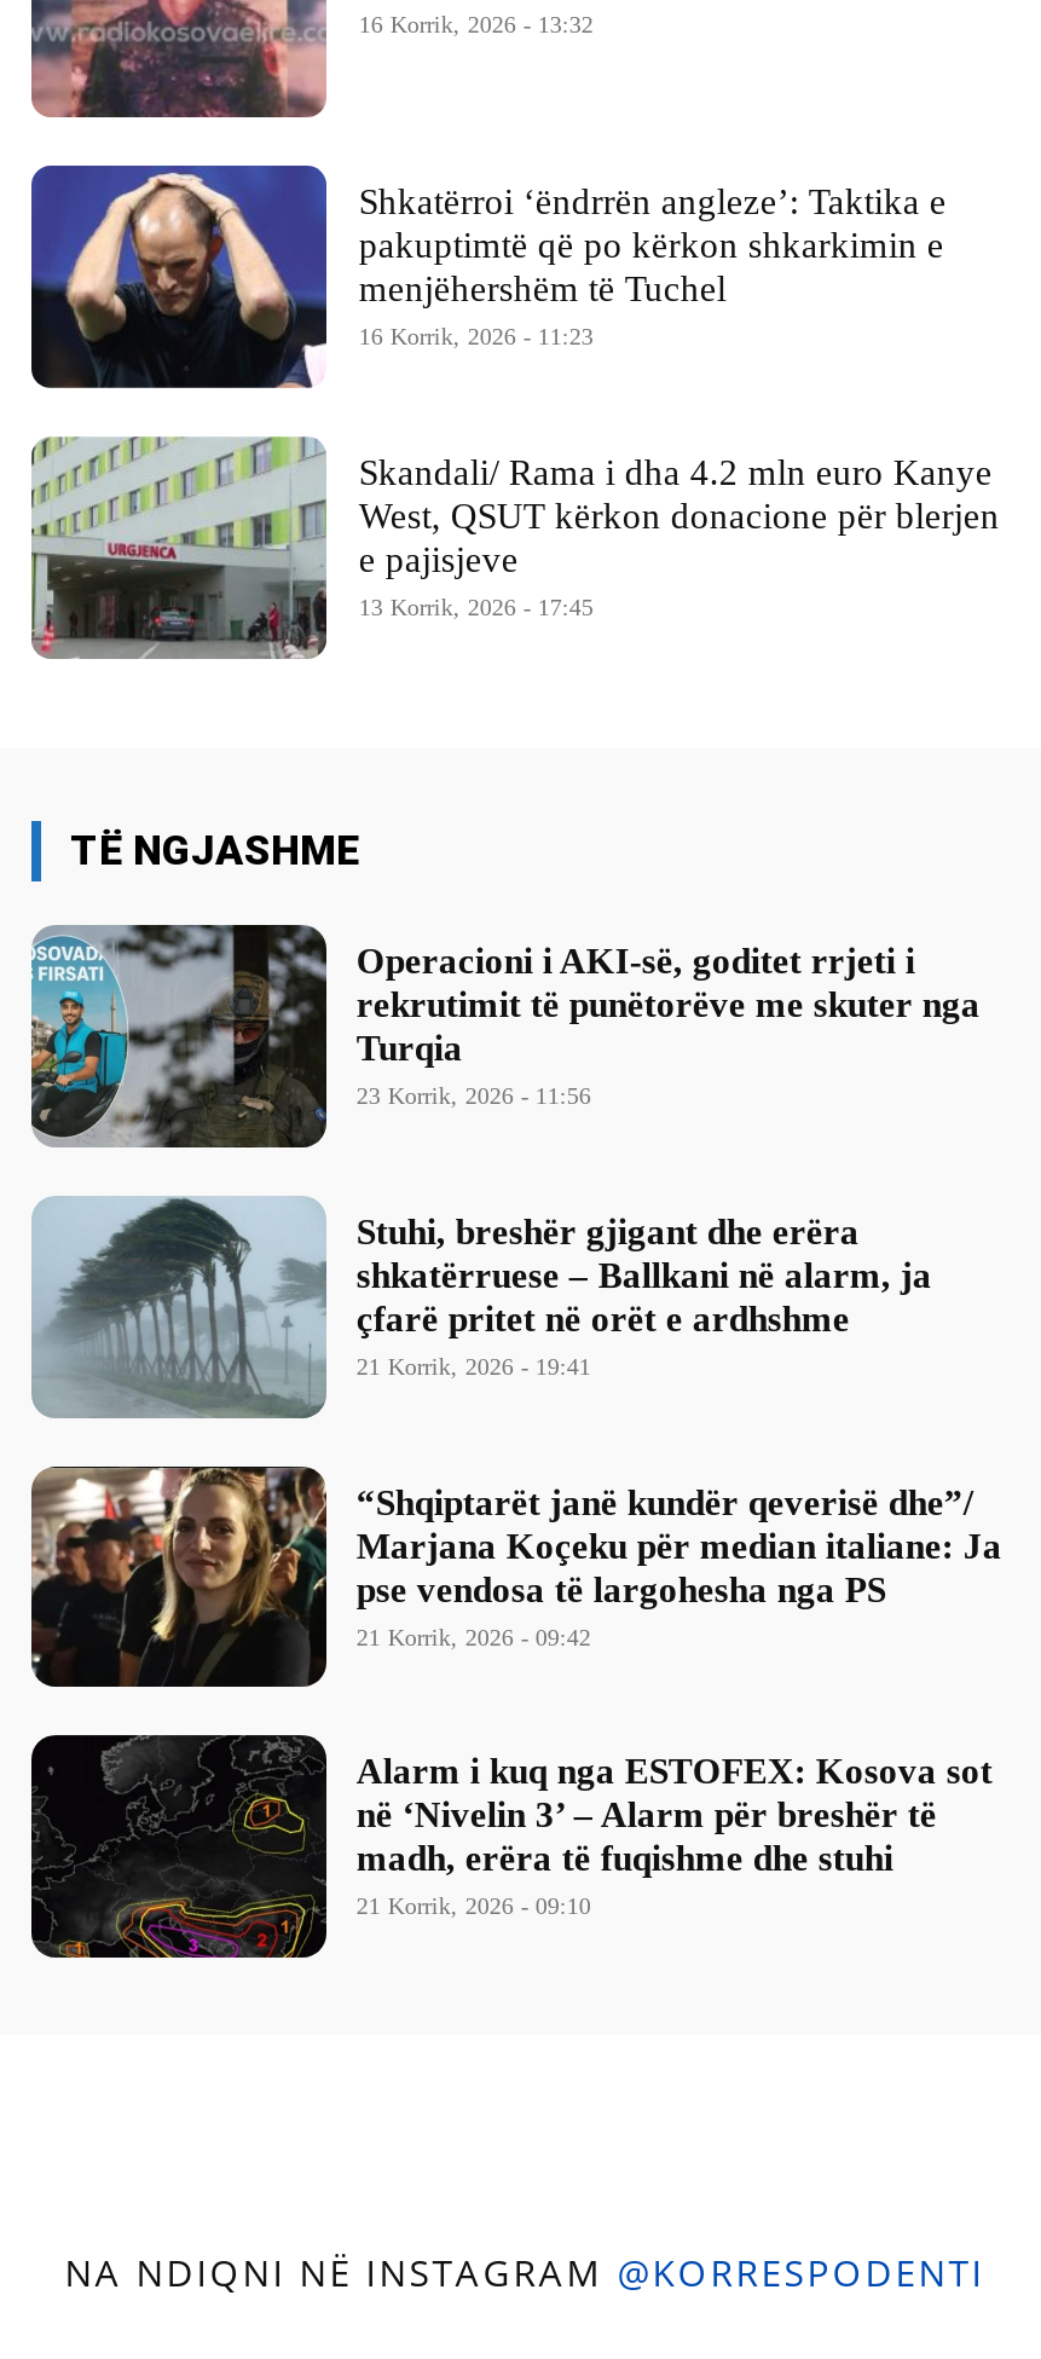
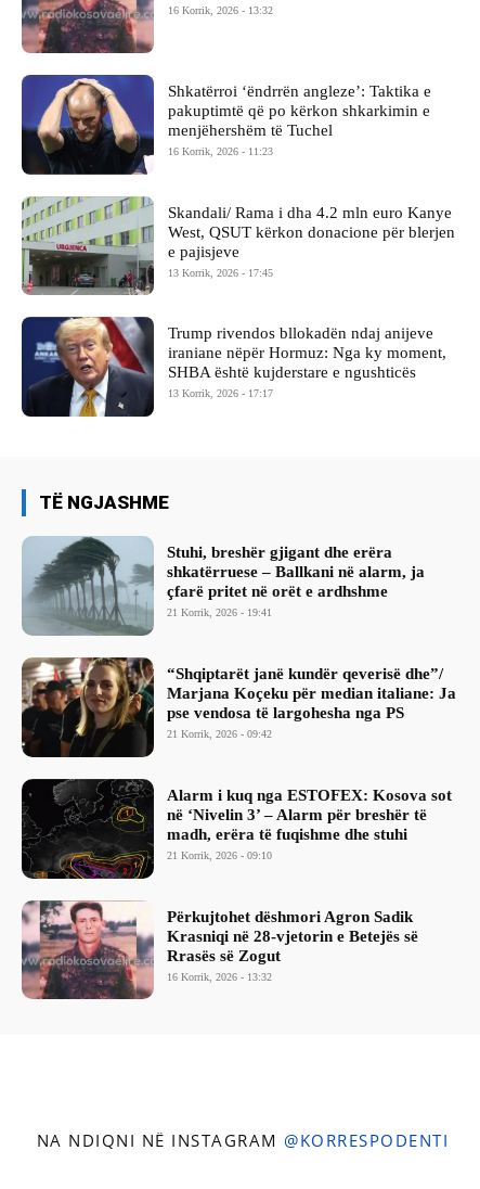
+ [image]
+ Trump rivendos bllokadën ndaj anijeve
+ iraniane nëpër Hormuz: Nga ky moment,
+ SHBA është kujderstare e ngushticës
+ 13 Korrik, 2026 - 17:17

- [image]
- Operacioni i AKI-së, goditet rrjeti i
- rekrutimit të punëtorëve me skuter nga
- Turqia
- 23 Korrik, 2026 - 11:56

+ [image]
+ Përkujtohet dëshmori Agron Sadik
+ Krasniqi në 28-vjetorin e Betejës së
+ Rrasës së Zogut
+ 16 Korrik, 2026 - 13:32
